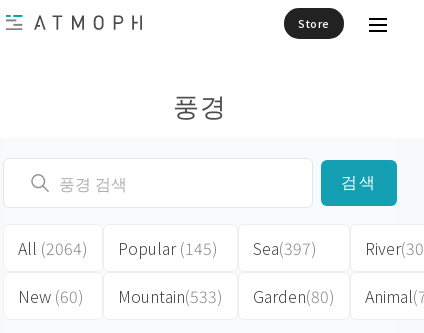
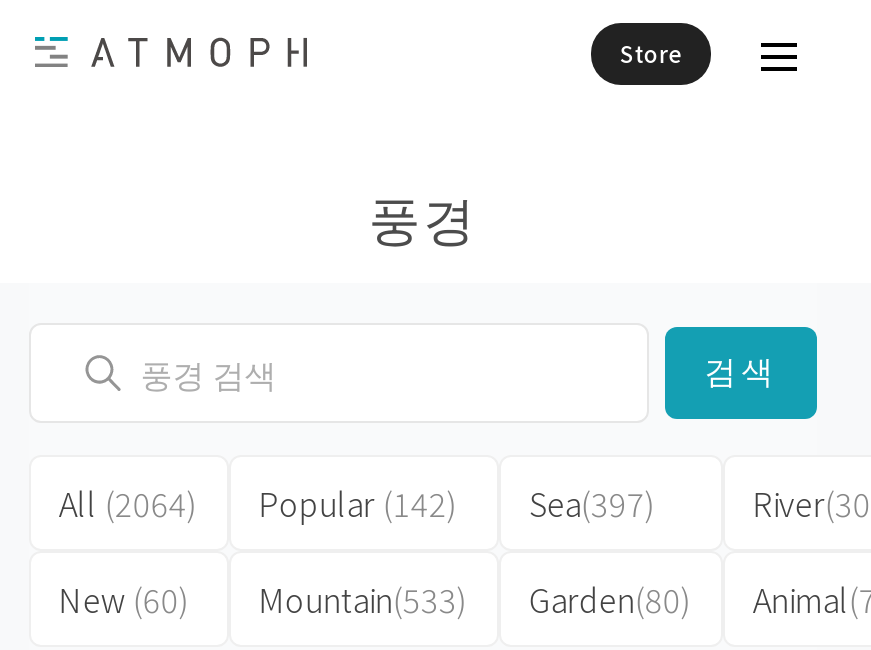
- Popular (145)
+ Popular (142)
